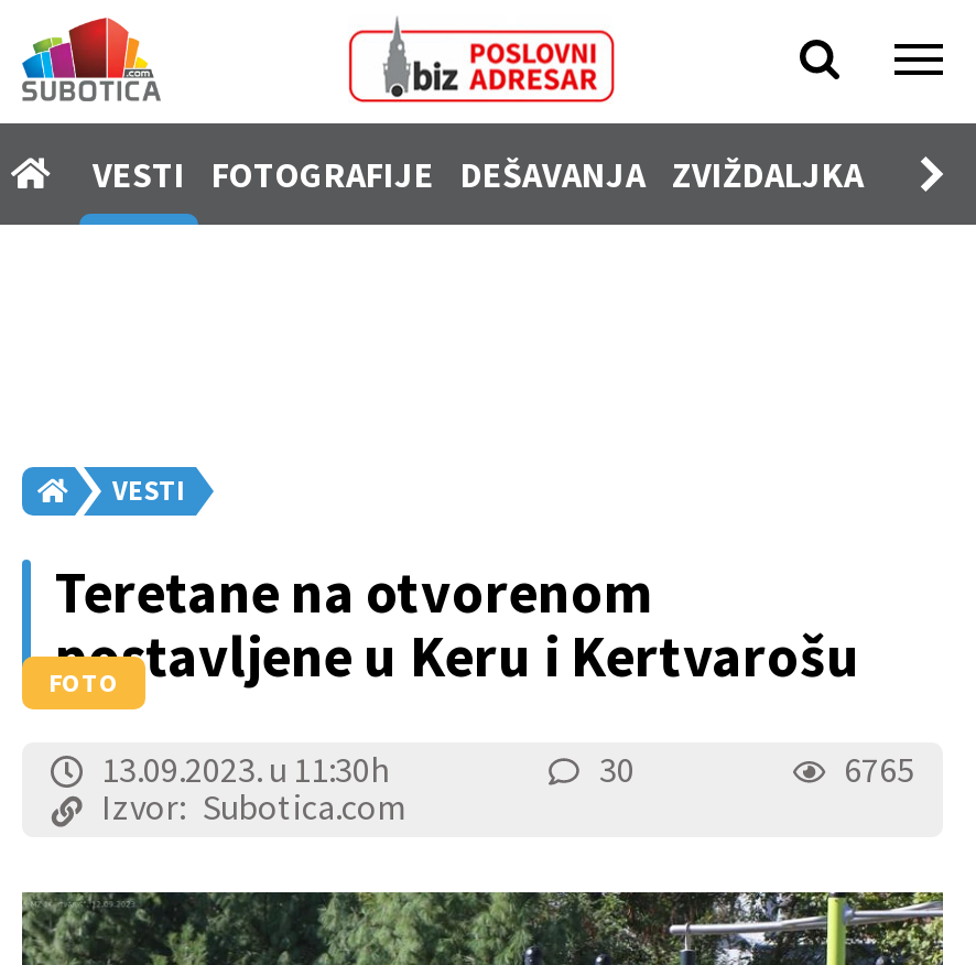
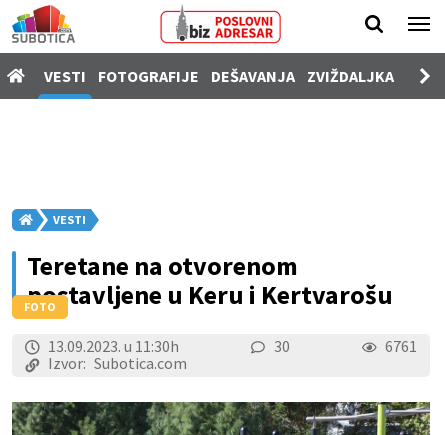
- 6765
+ 6761
